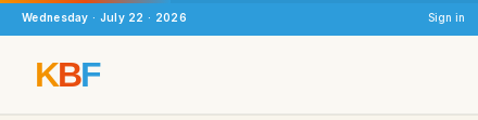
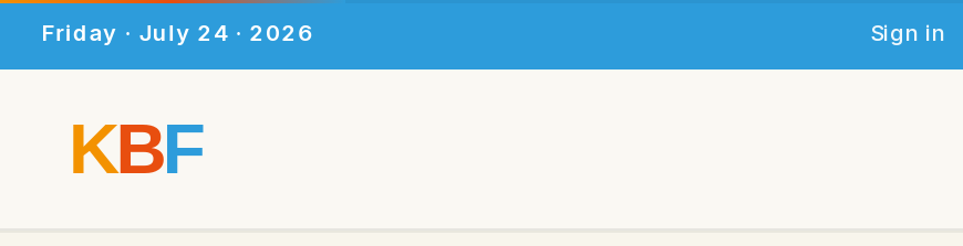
- Wednesday · July 22 · 2026
+ Friday · July 24 · 2026
